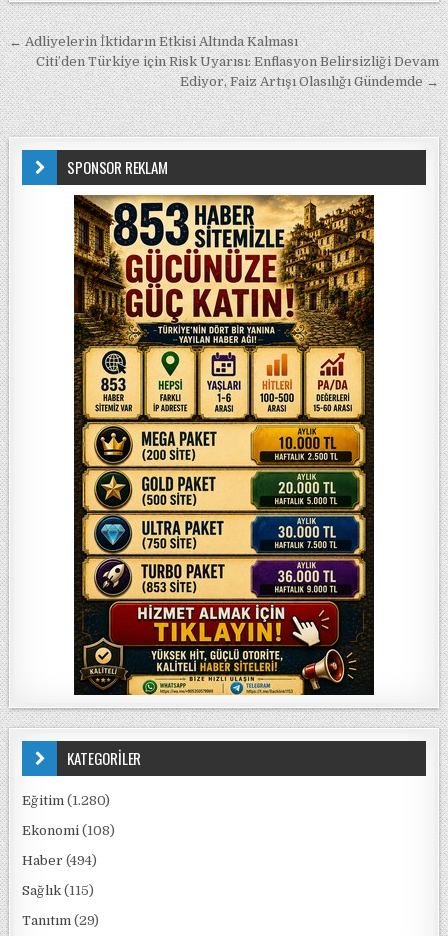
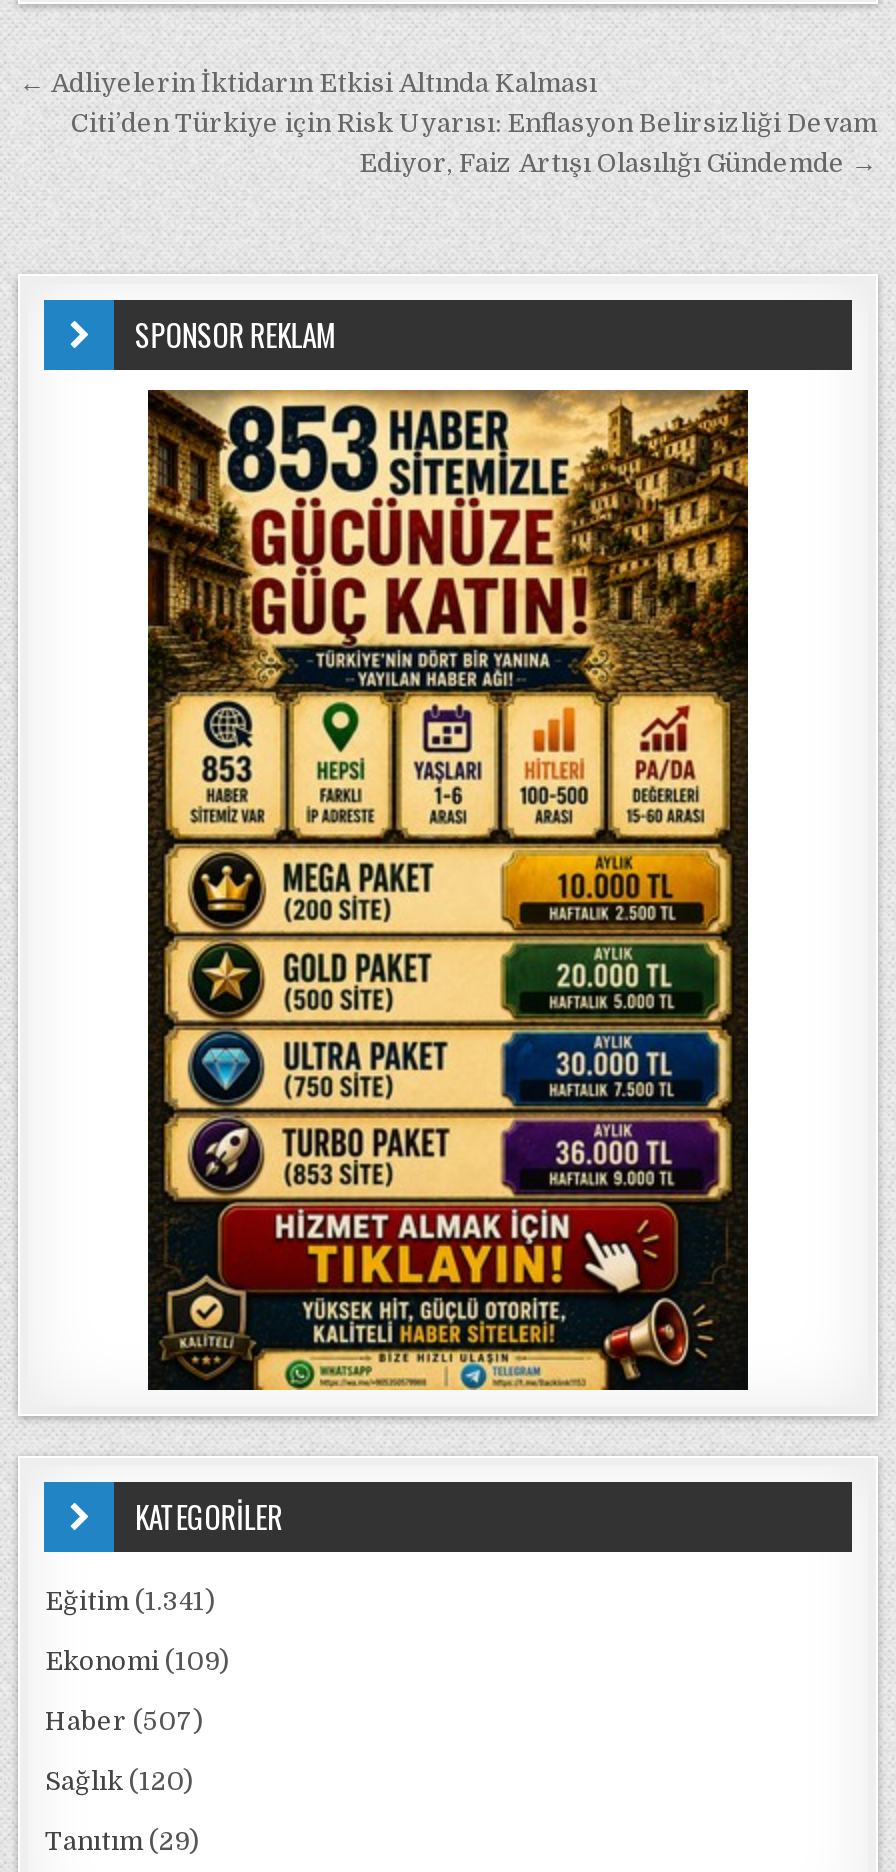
- Eğitim (1.280)
+ Eğitim (1.341)

- Ekonomi (108)
+ Ekonomi (109)

- Haber (494)
+ Haber (507)

- Sağlık (115)
+ Sağlık (120)
